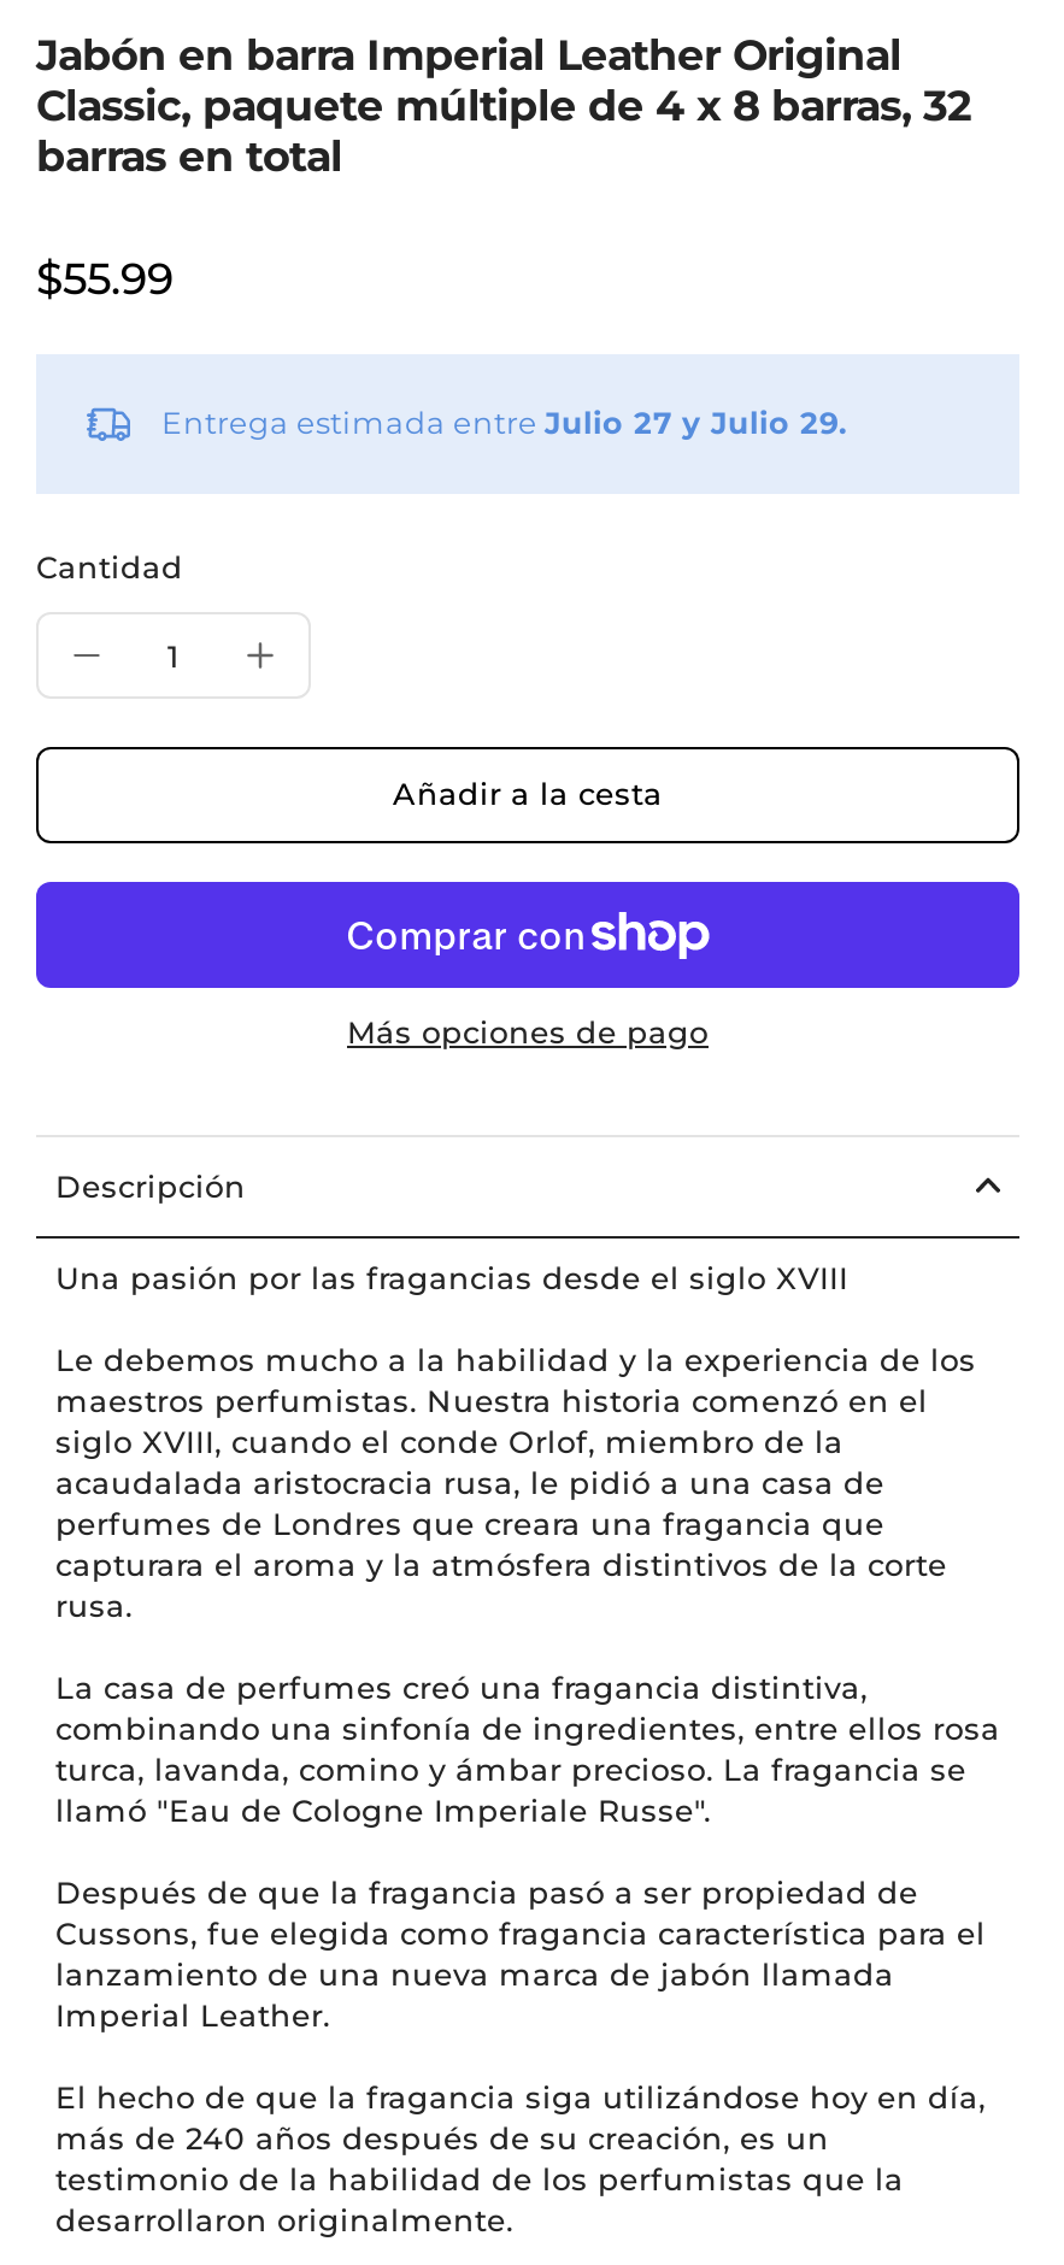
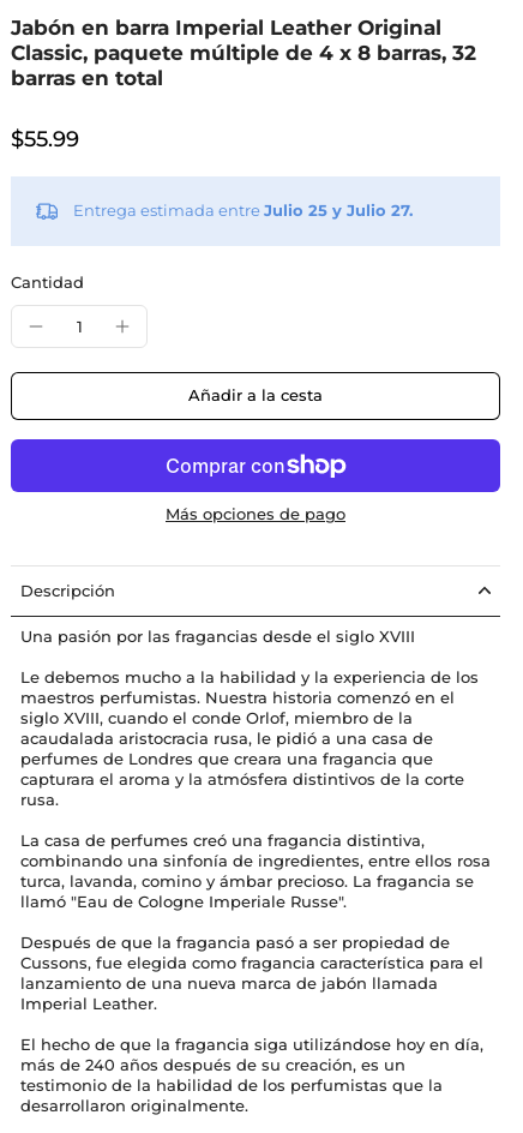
- Entrega estimada entre Julio 27 y Julio 29.
+ Entrega estimada entre Julio 25 y Julio 27.
